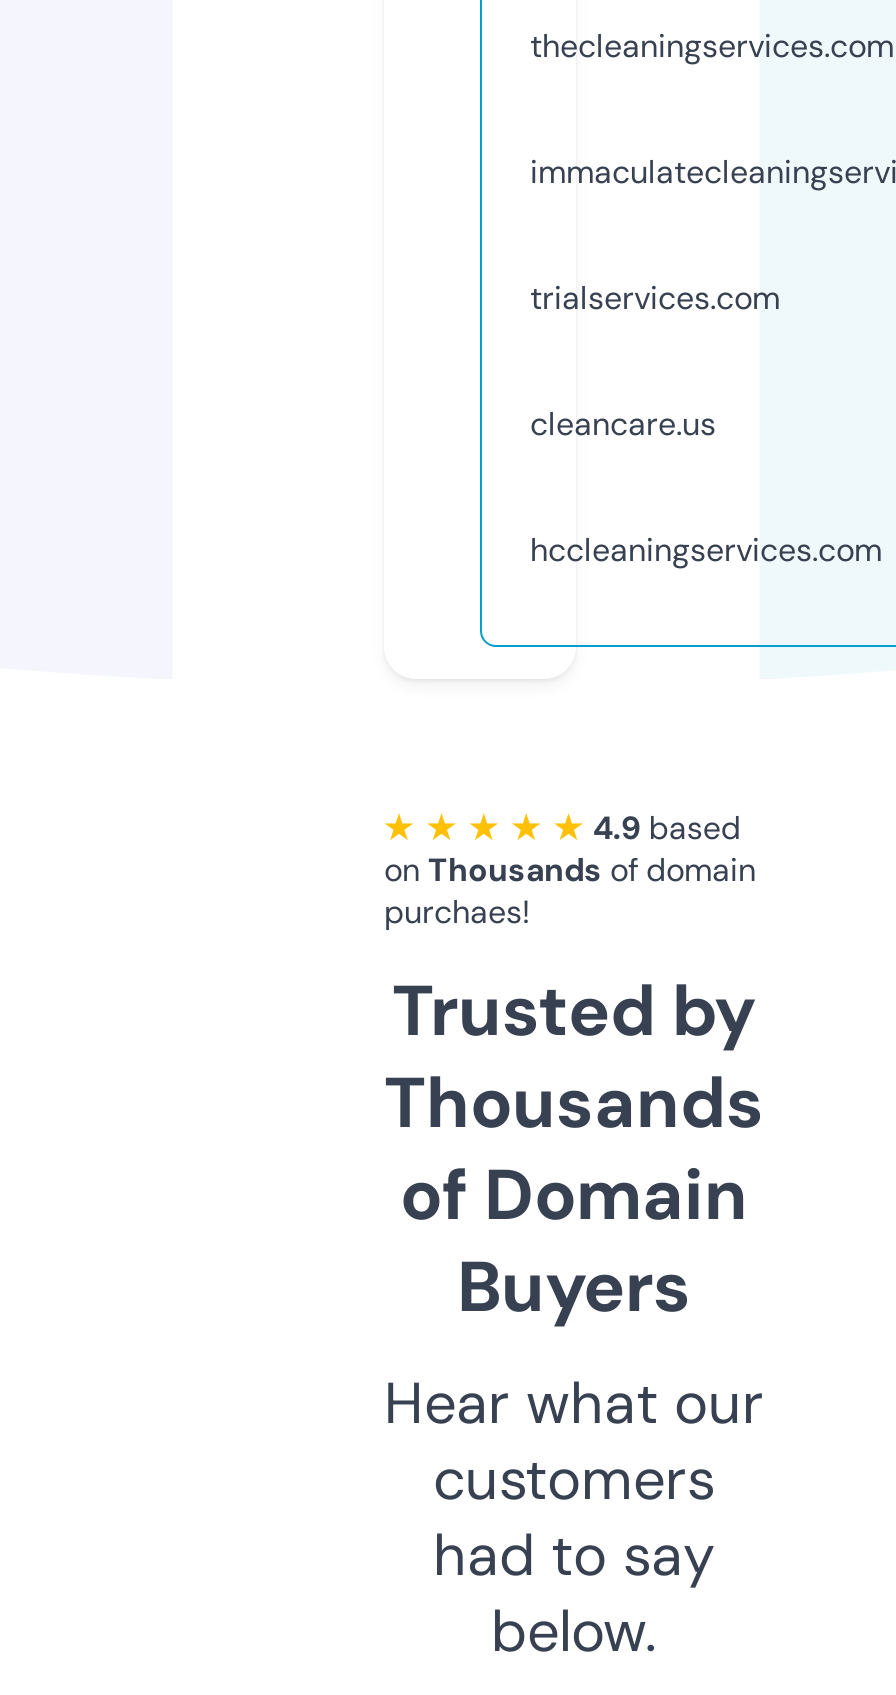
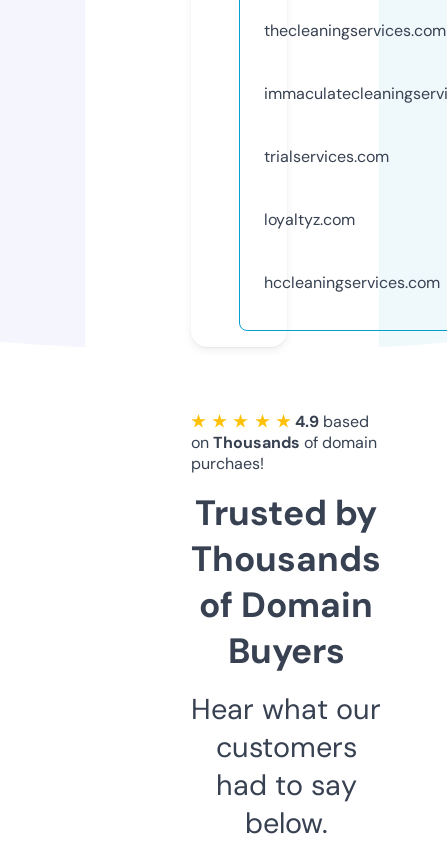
- cleancare.us
+ loyaltyz.com
